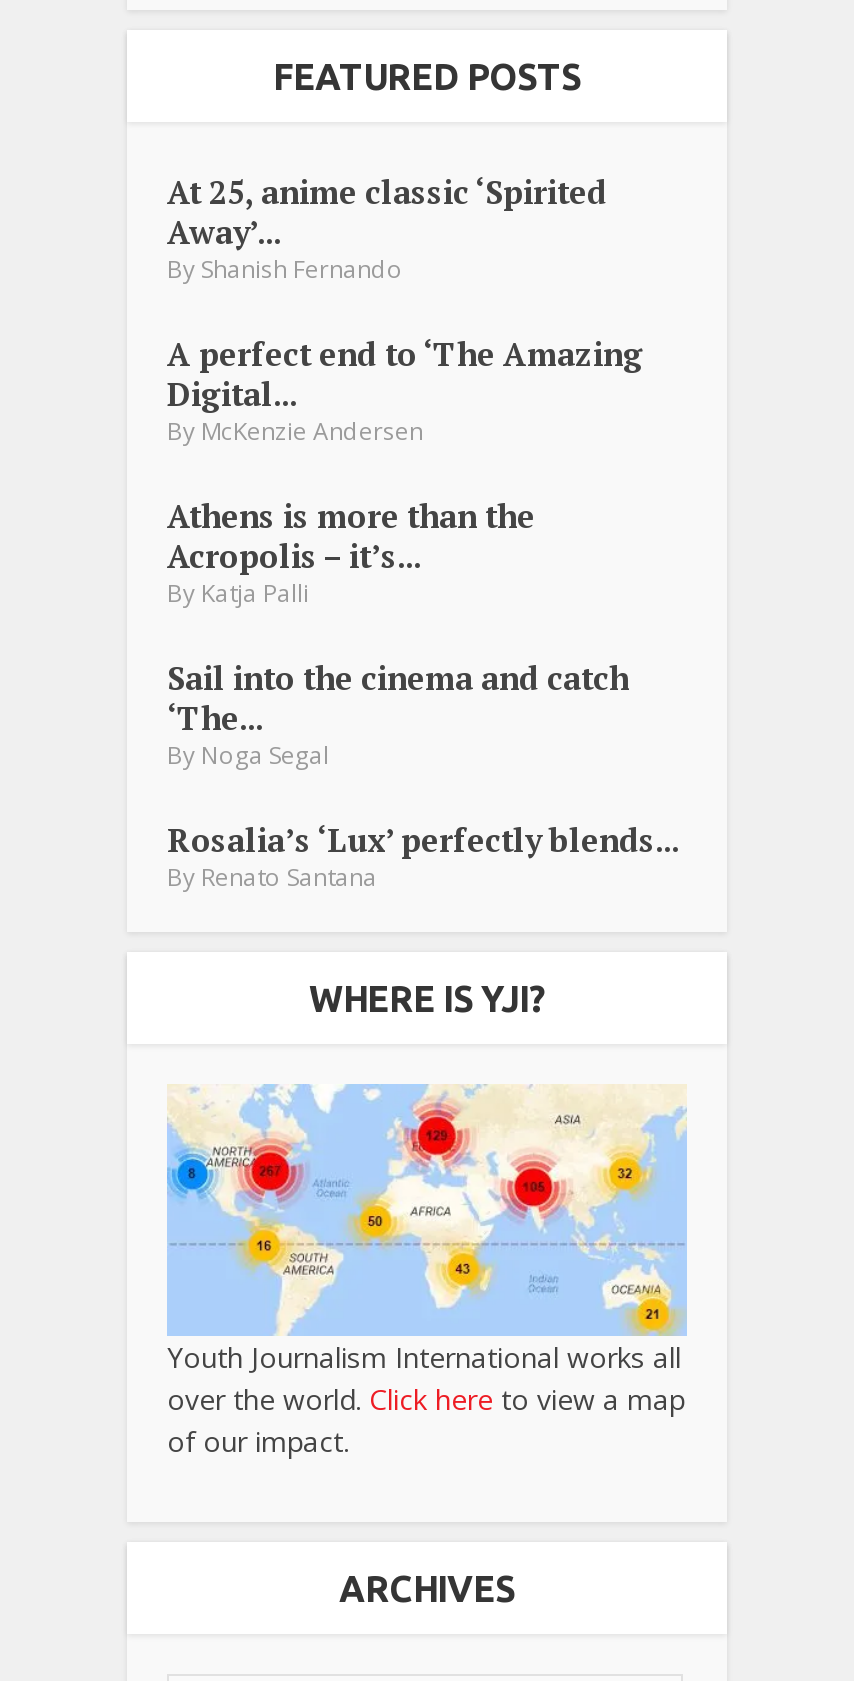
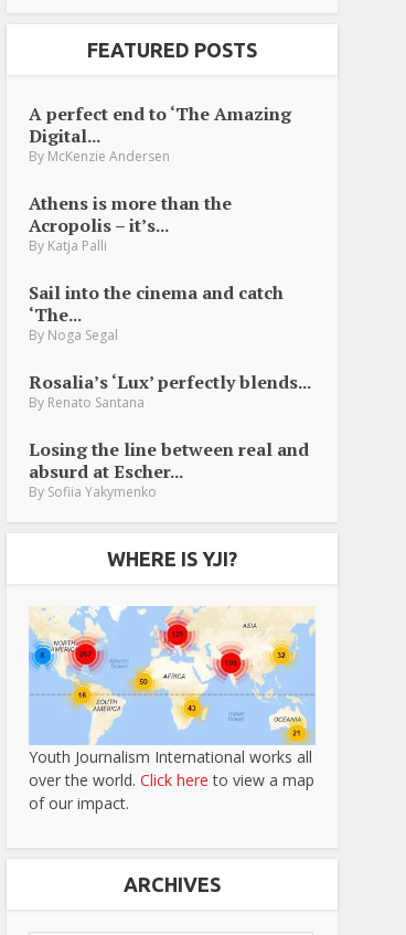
- At 25, anime classic ‘Spirited
- Away’...
- By Shanish Fernando

moved up: A perfect end to ‘The Amazing | Digital... | By McKenzie Andersen | ... | Rosalia’s ‘Lux’ perfectly blends... | By Renato Santana

+ Losing the line between real and
+ absurd at Escher...
+ By Sofiia Yakymenko
